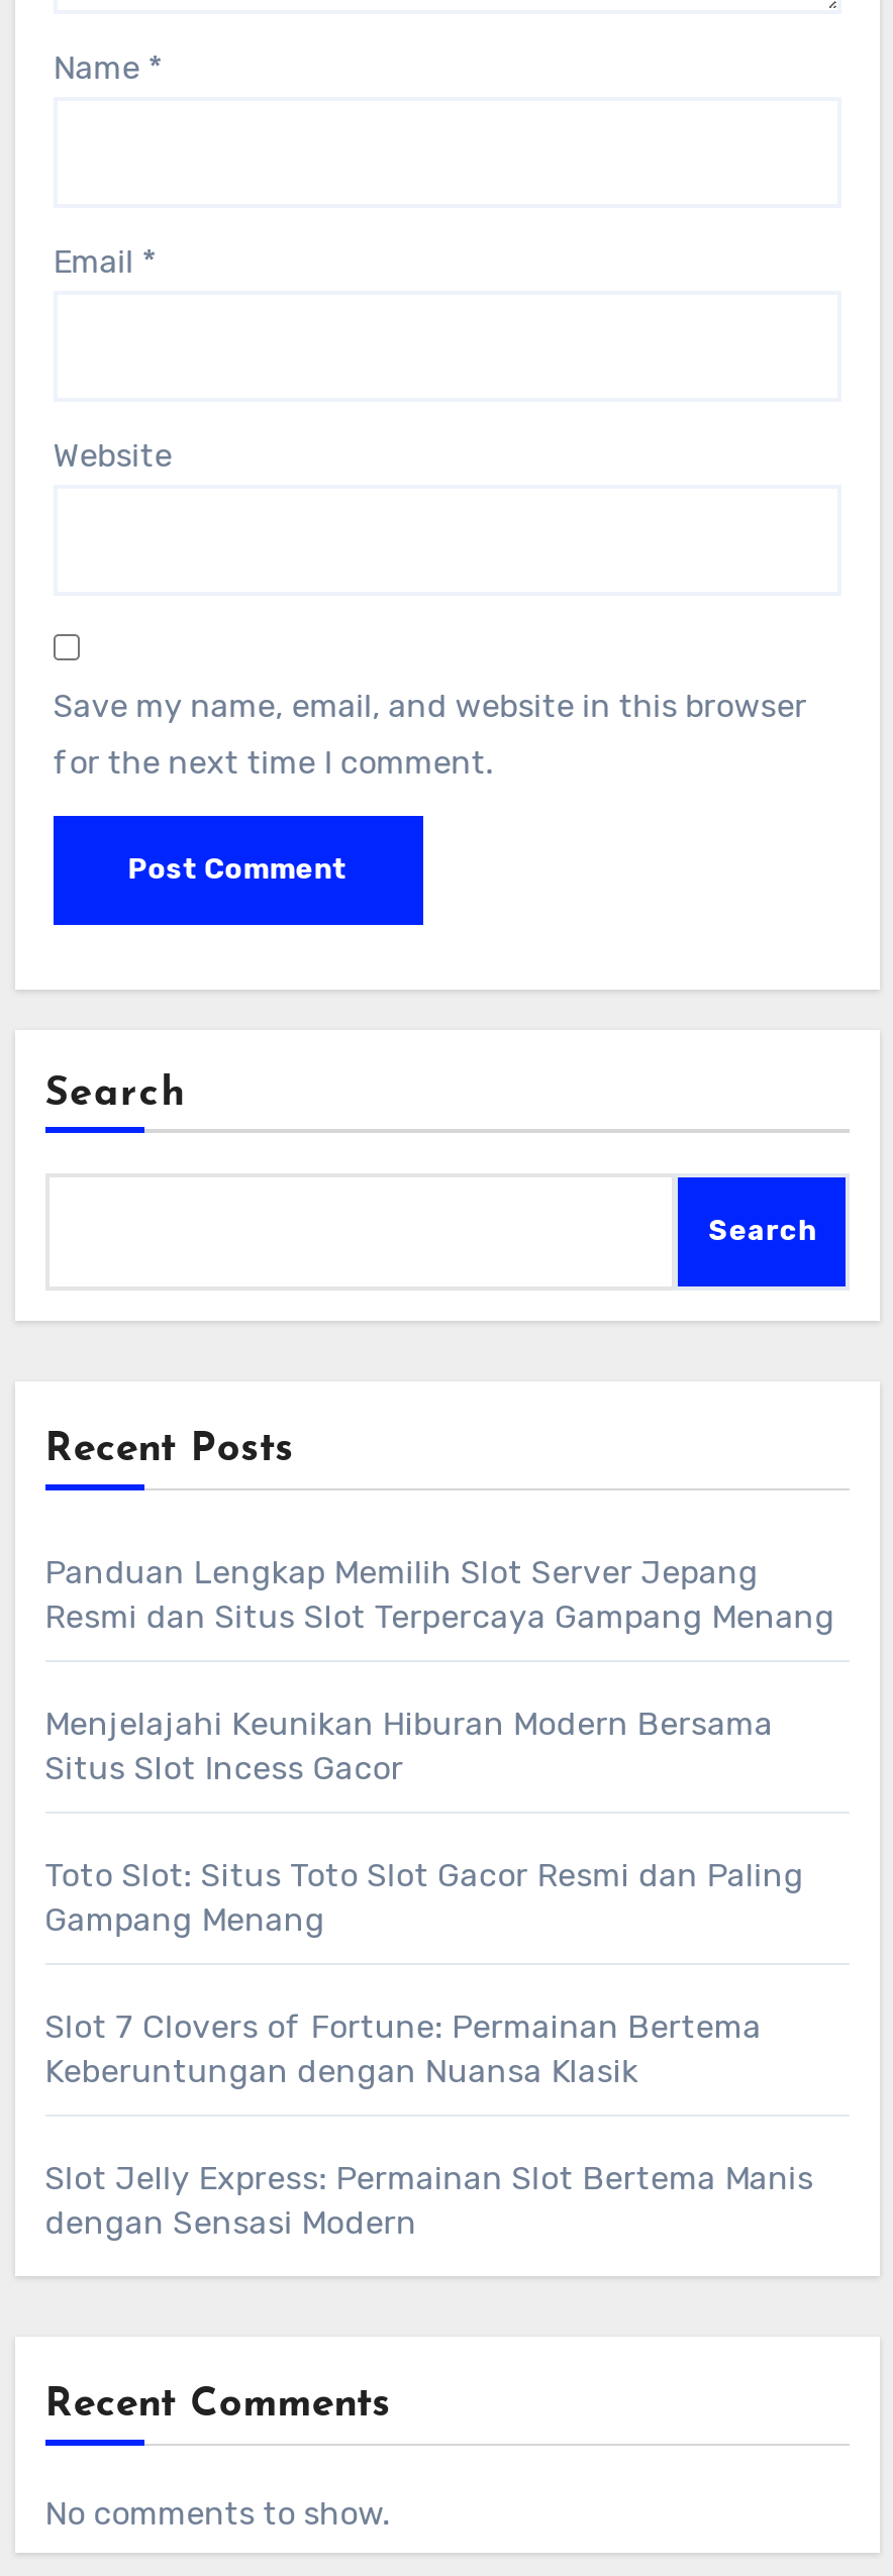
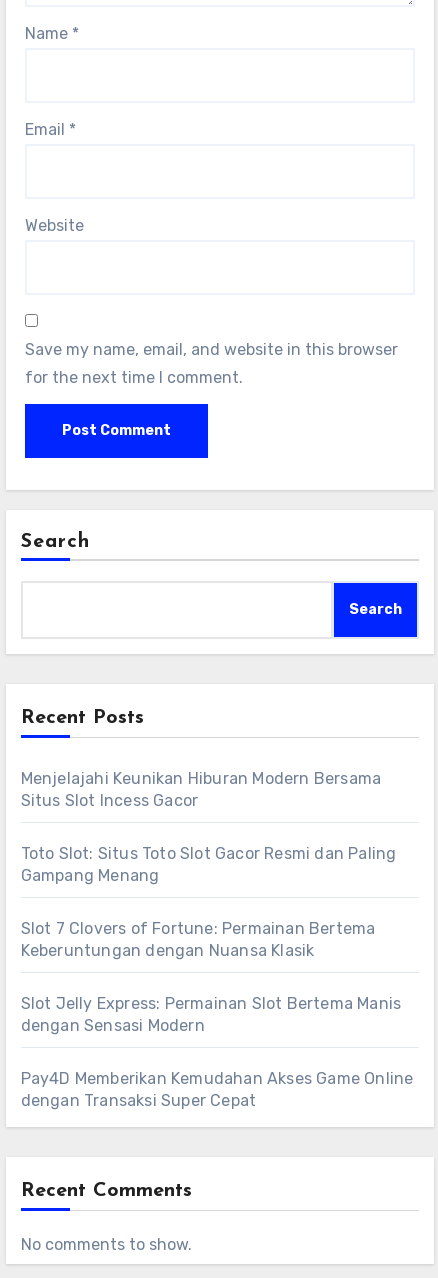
- Panduan Lengkap Memilih Slot Server Jepang
- Resmi dan Situs Slot Terpercaya Gampang Menang

moved up: Menjelajahi Keunikan Hiburan Modern Bersama | Situs Slot Incess Gacor | Toto Slot: Situs Toto Slot Gacor Resmi dan Paling | Gampang Menang | Slot 7 Clovers of Fortune: Permainan Bertema | Keberuntungan dengan Nuansa Klasik | Slot Jelly Express: Permainan Slot Bertema Manis | dengan Sensasi Modern

+ Pay4D Memberikan Kemudahan Akses Game Online
+ dengan Transaksi Super Cepat
